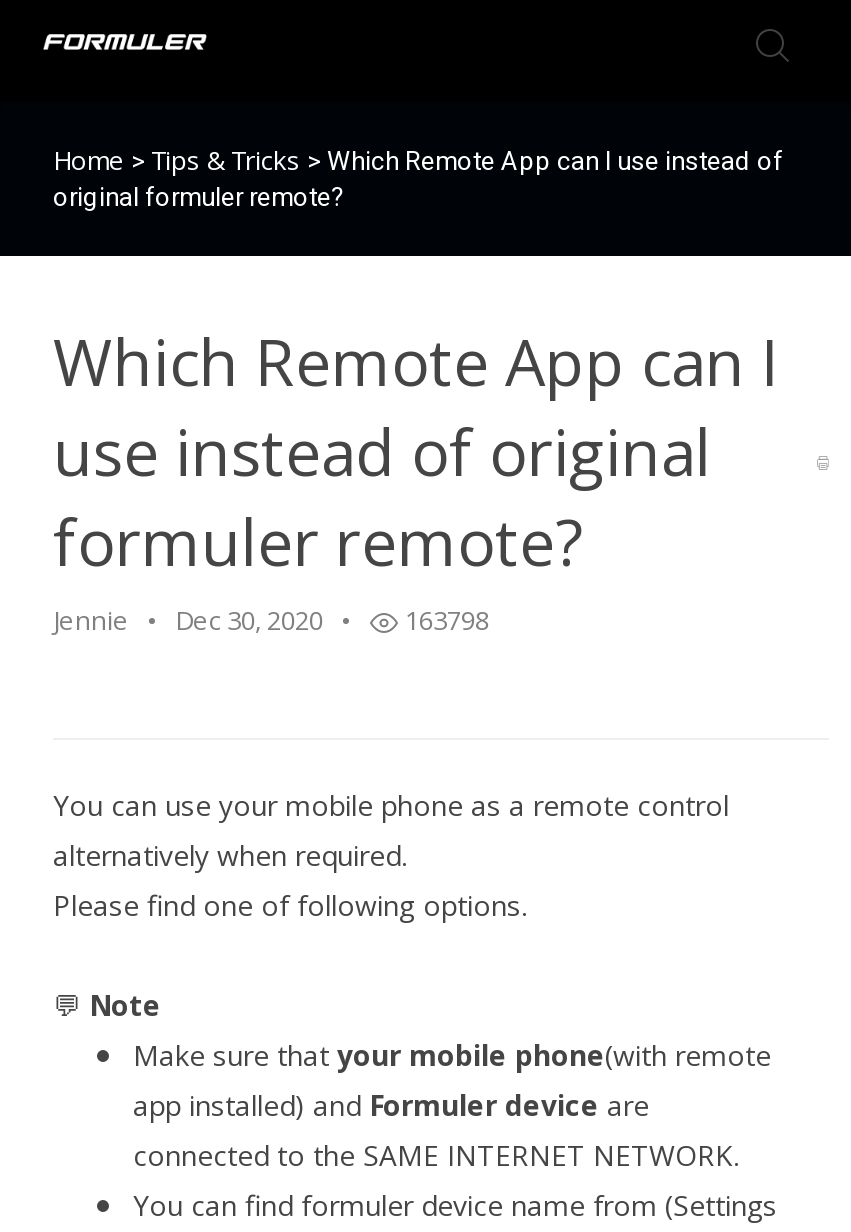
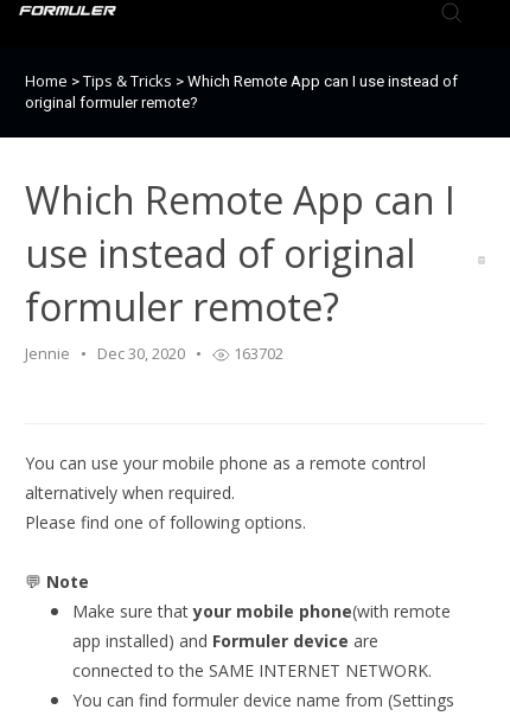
- 163798
+ 163702
